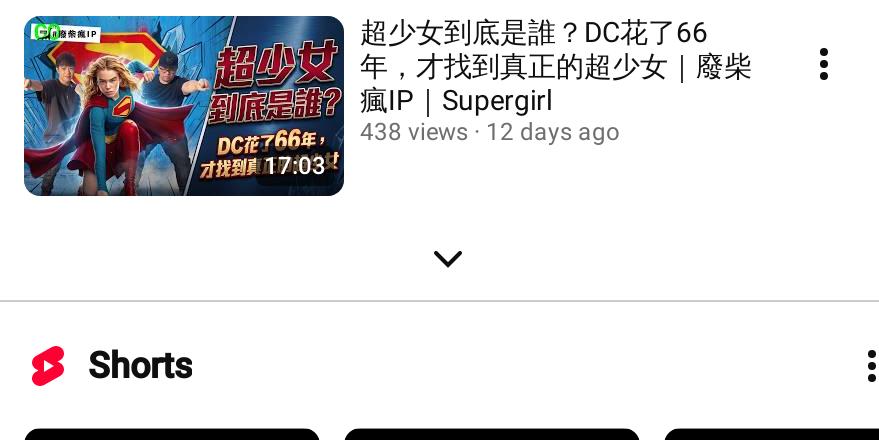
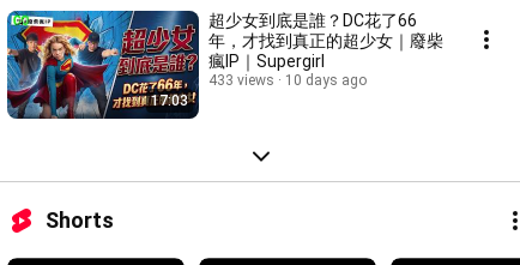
- 438 views
+ 433 views

- 12 days ago
+ 10 days ago
